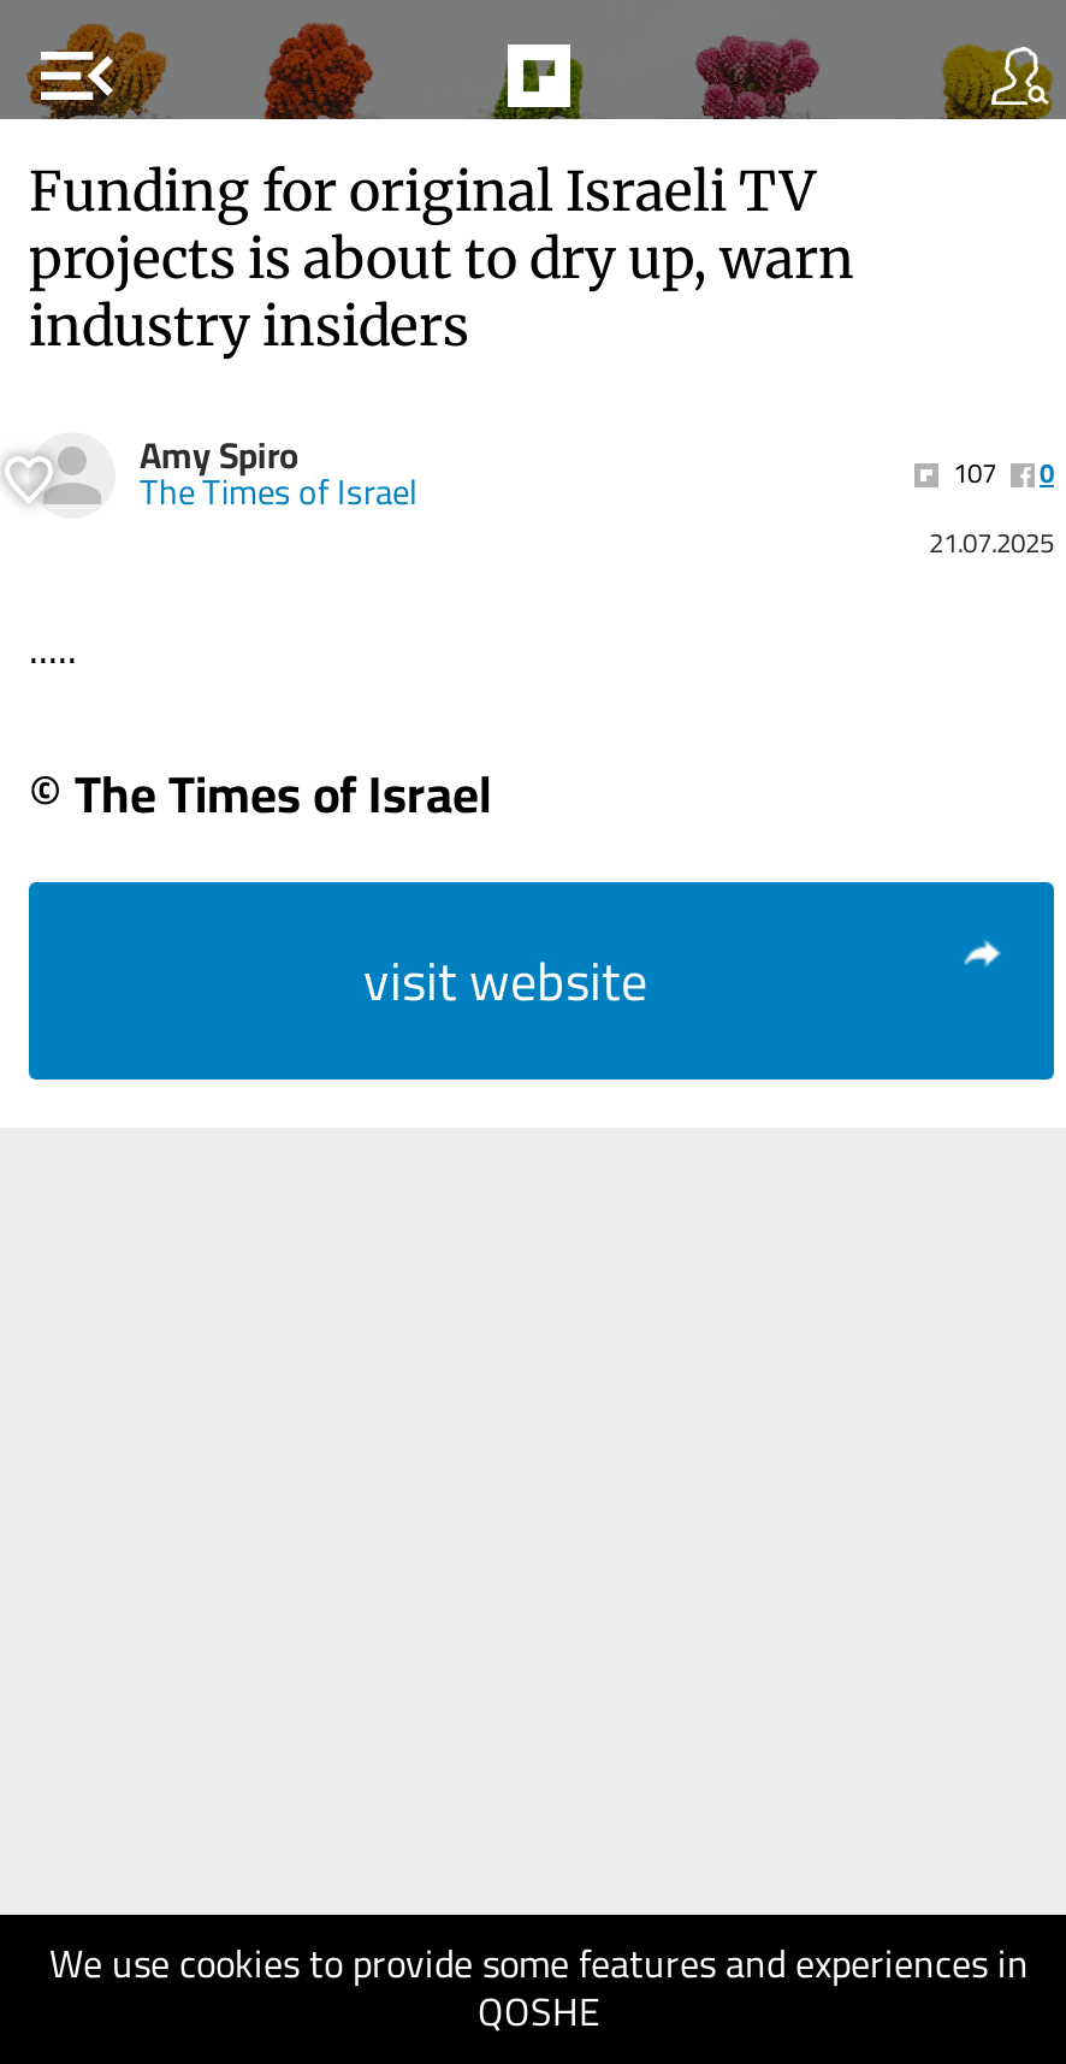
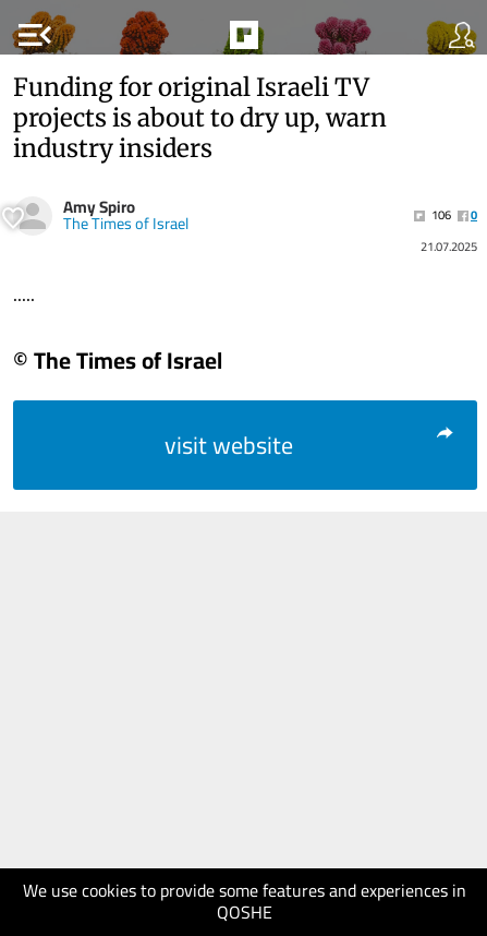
- 107 0
+ 106 0
